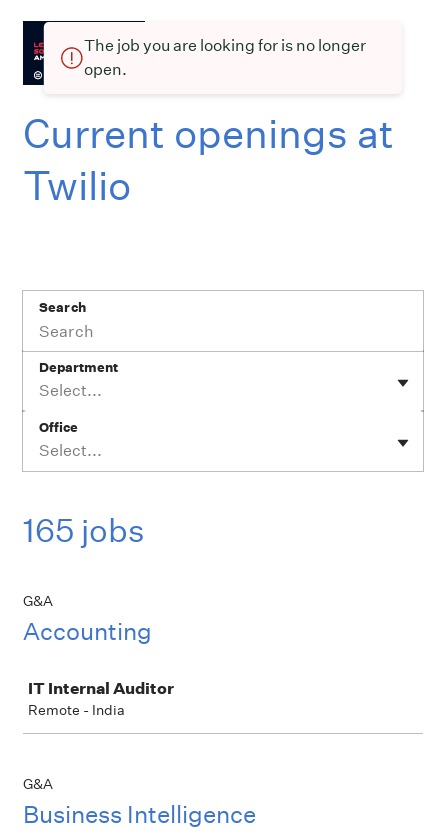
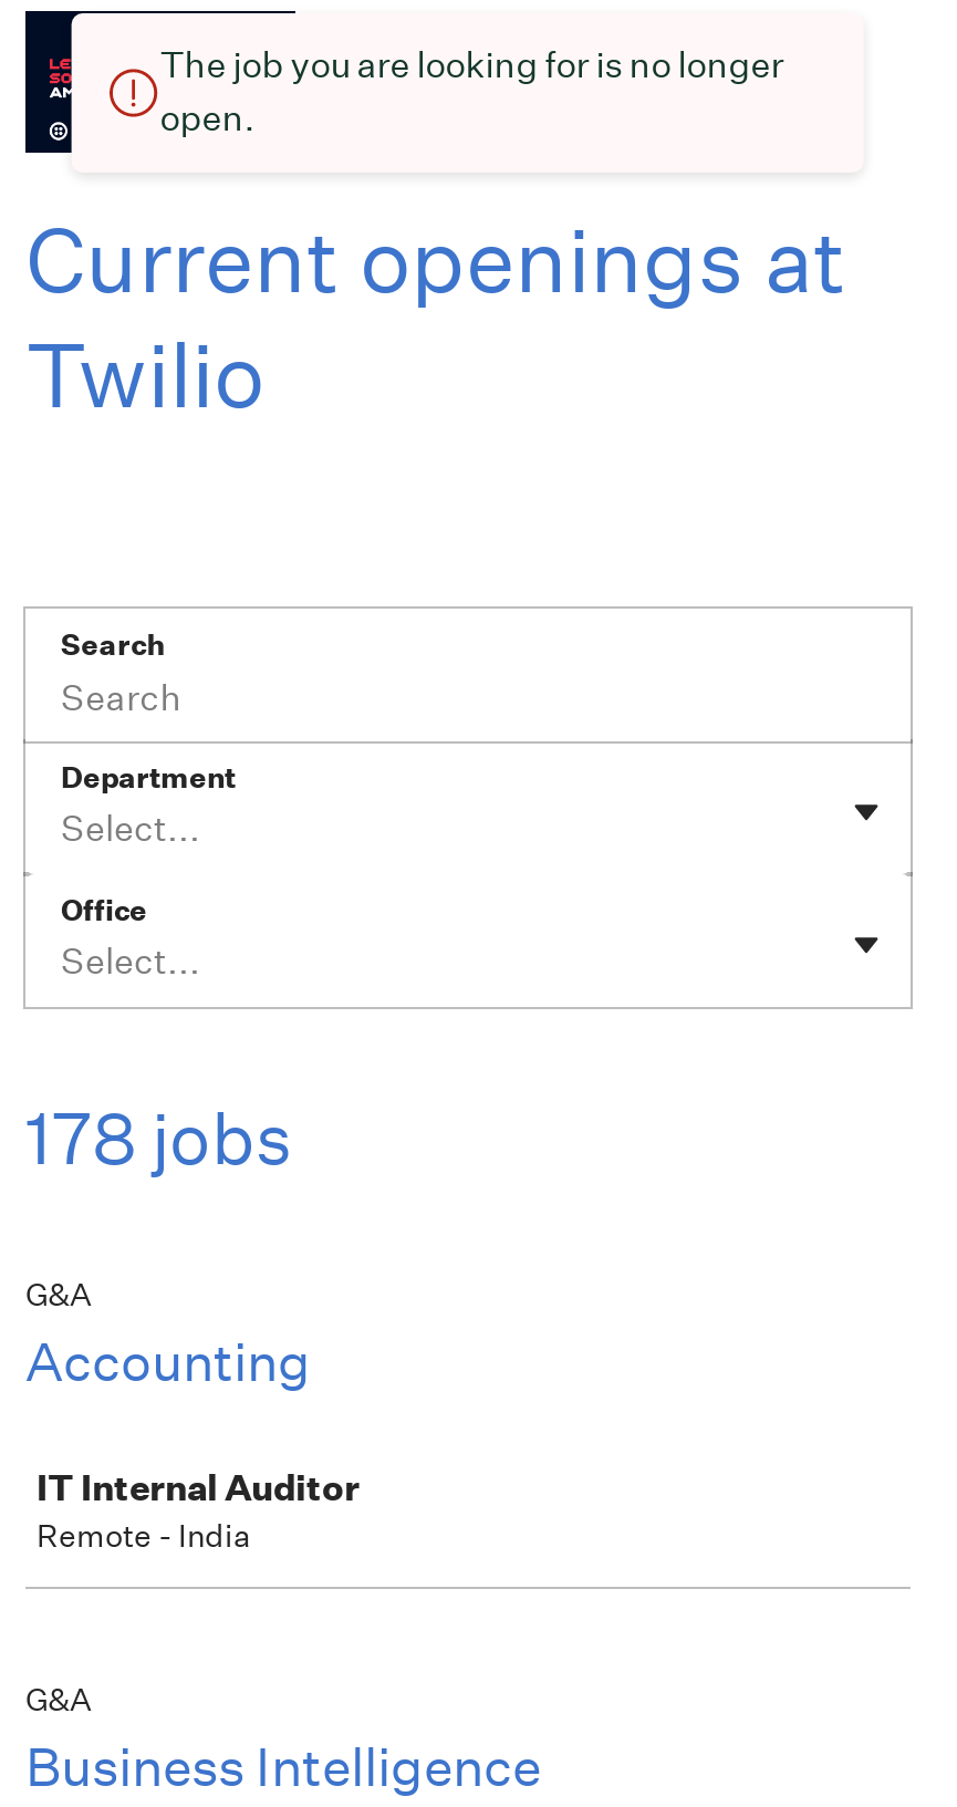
- 165 jobs
+ 178 jobs
